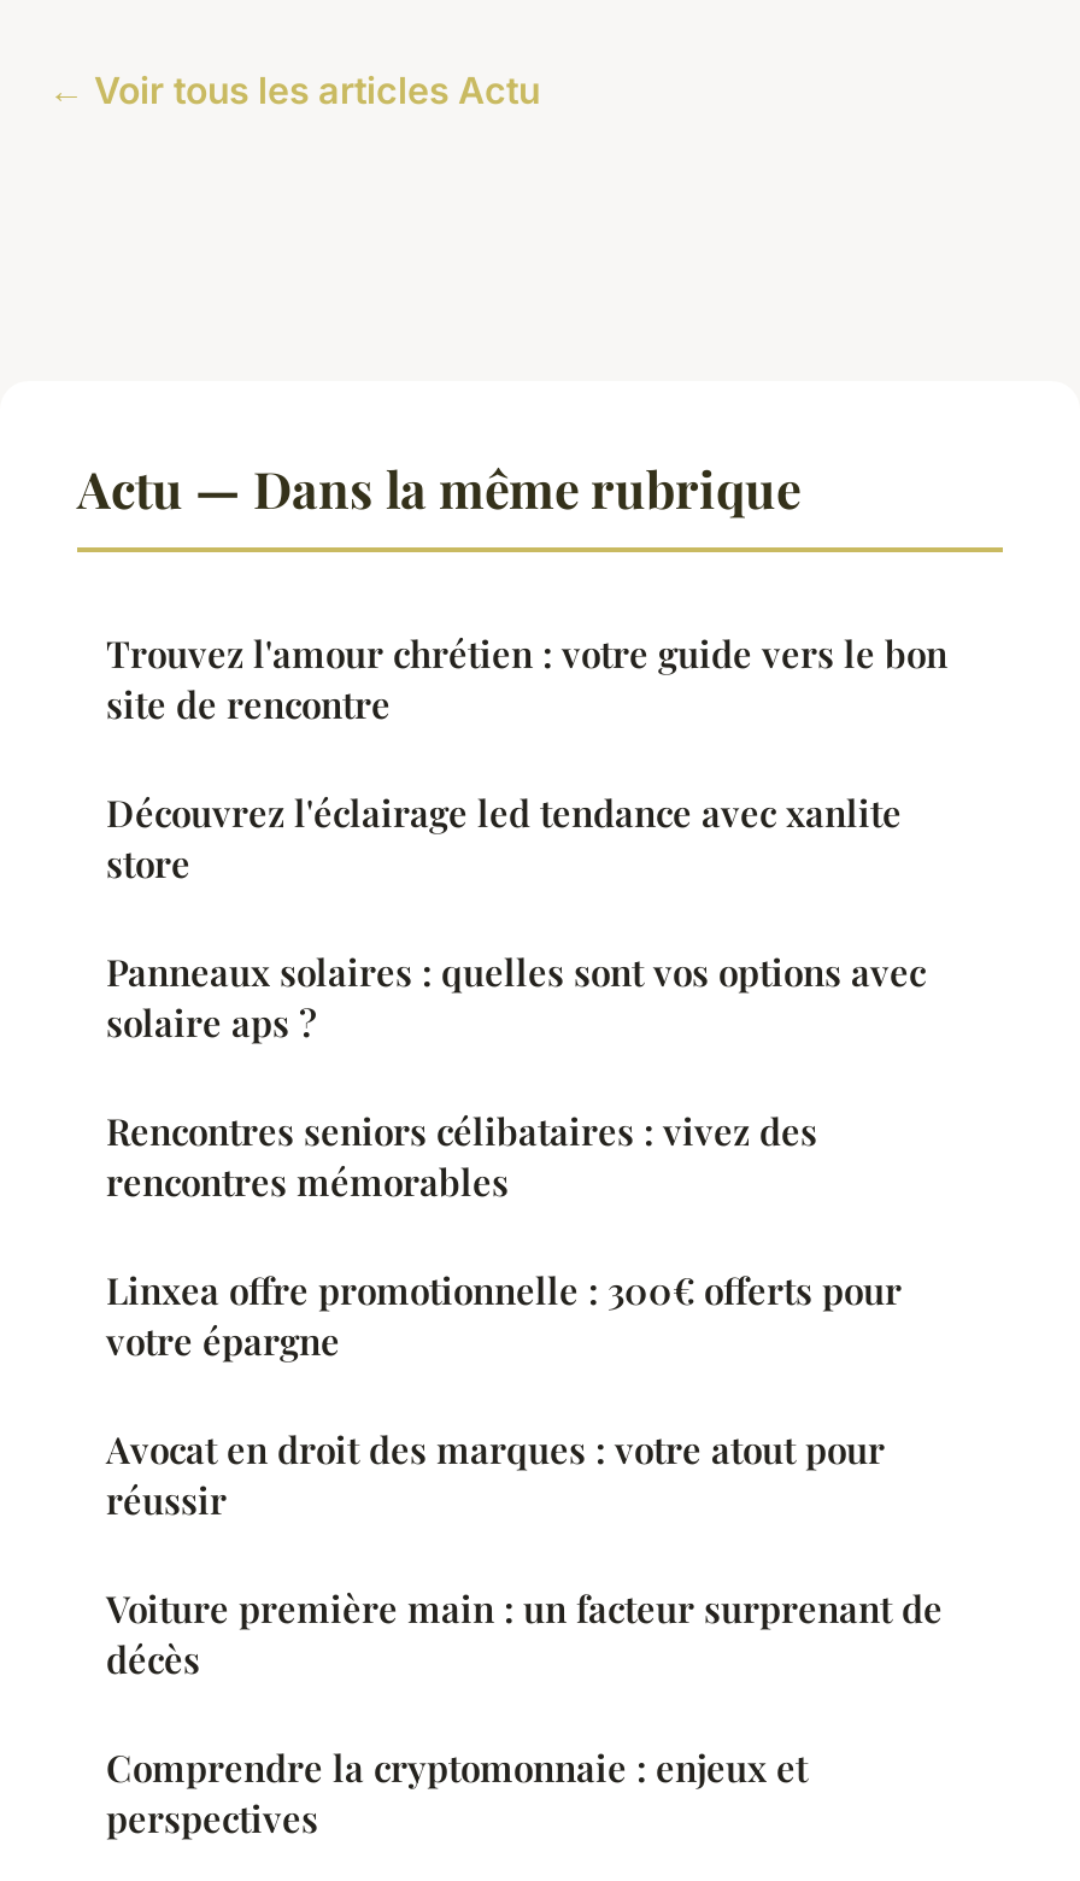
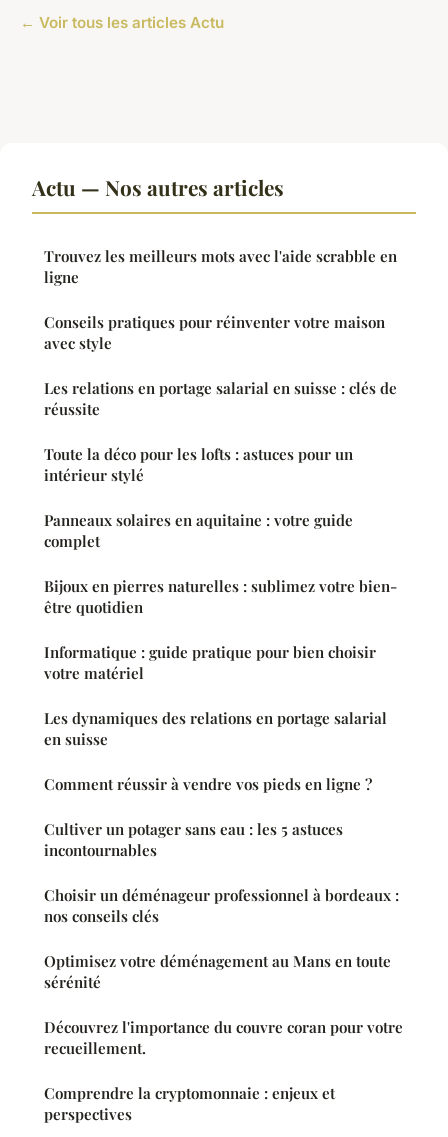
- Actu — Dans la même rubrique
- Trouvez l'amour chrétien : votre guide vers le bon
- site de rencontre
- Découvrez l'éclairage led tendance avec xanlite
- store
- Panneaux solaires : quelles sont vos options avec
- solaire aps ?
- Rencontres seniors célibataires : vivez des
- rencontres mémorables
- Linxea offre promotionnelle : 300€ offerts pour
- votre épargne
- Avocat en droit des marques : votre atout pour
- réussir
- Voiture première main : un facteur surprenant de
- décès
+ Actu — Nos autres articles
+ Trouvez les meilleurs mots avec l'aide scrabble en
+ ligne
+ Conseils pratiques pour réinventer votre maison
+ avec style
+ Les relations en portage salarial en suisse : clés de
+ réussite
+ Toute la déco pour les lofts : astuces pour un
+ intérieur stylé
+ Panneaux solaires en aquitaine : votre guide
+ complet
+ Bijoux en pierres naturelles : sublimez votre bien-
+ être quotidien
+ Informatique : guide pratique pour bien choisir
+ votre matériel
+ Les dynamiques des relations en portage salarial
+ en suisse
+ Comment réussir à vendre vos pieds en ligne ?
+ Cultiver un potager sans eau : les 5 astuces
+ incontournables
+ Choisir un déménageur professionnel à bordeaux :
+ nos conseils clés
+ Optimisez votre déménagement au Mans en toute
+ sérénité
+ Découvrez l'importance du couvre coran pour votre
+ recueillement.
